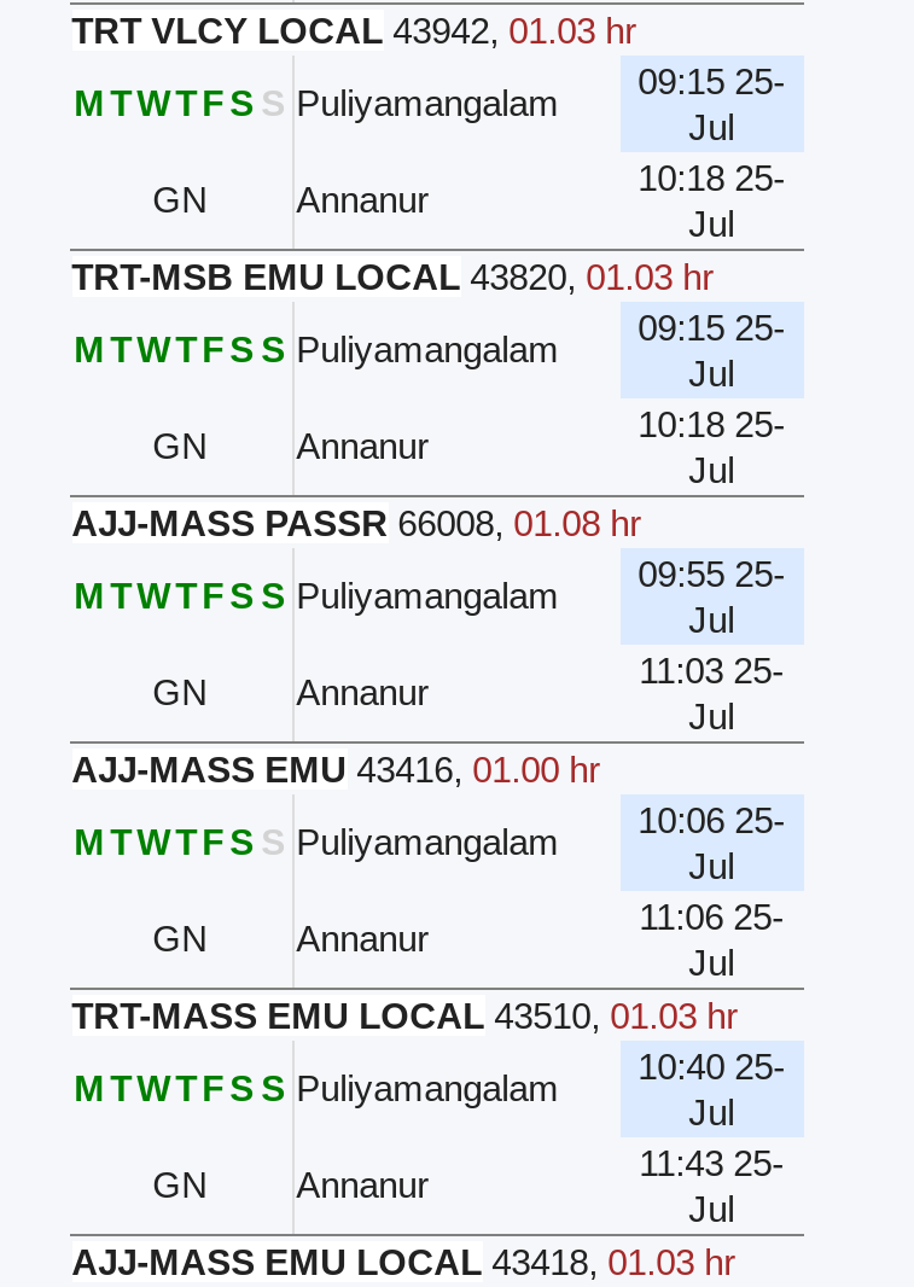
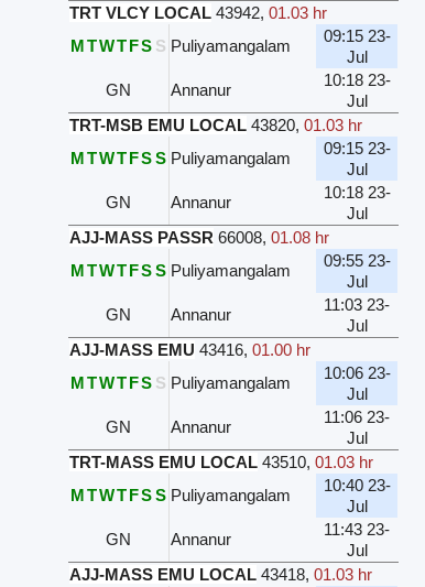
- 09:15 25-
+ 09:15 23-

- 10:18 25-
+ 10:18 23-

- 09:15 25-
+ 09:15 23-

- 10:18 25-
+ 10:18 23-

- 09:55 25-
+ 09:55 23-

- 11:03 25-
+ 11:03 23-

- 10:06 25-
+ 10:06 23-

- 11:06 25-
+ 11:06 23-

- 10:40 25-
+ 10:40 23-

- 11:43 25-
+ 11:43 23-
